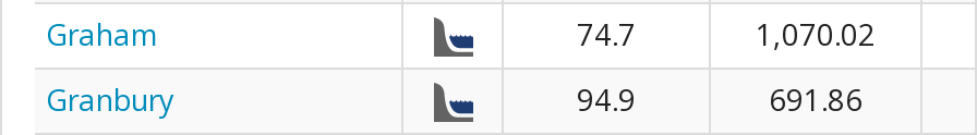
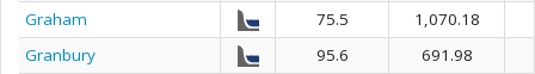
- 74.7
+ 75.5

- 1,070.02
+ 1,070.18

- 94.9
+ 95.6

- 691.86
+ 691.98
